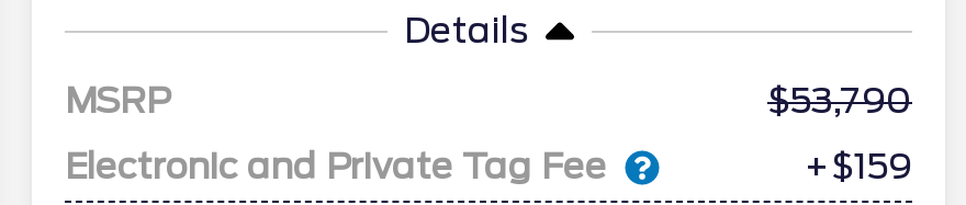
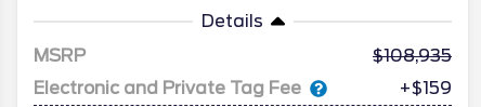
- 53,790
+ 108,935
